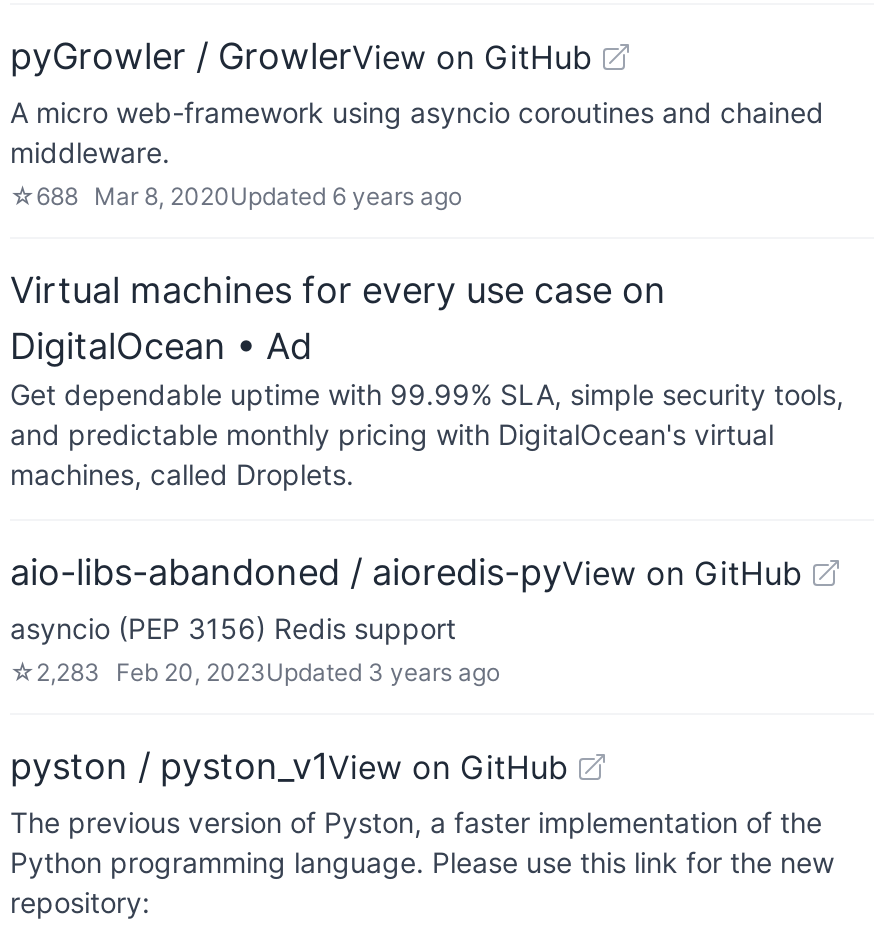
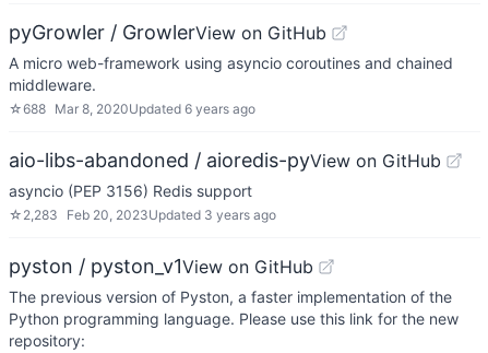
- Virtual machines for every use case on
- DigitalOcean • Ad
- Get dependable uptime with 99.99% SLA, simple security tools,
- and predictable monthly pricing with DigitalOcean's virtual
- machines, called Droplets.
